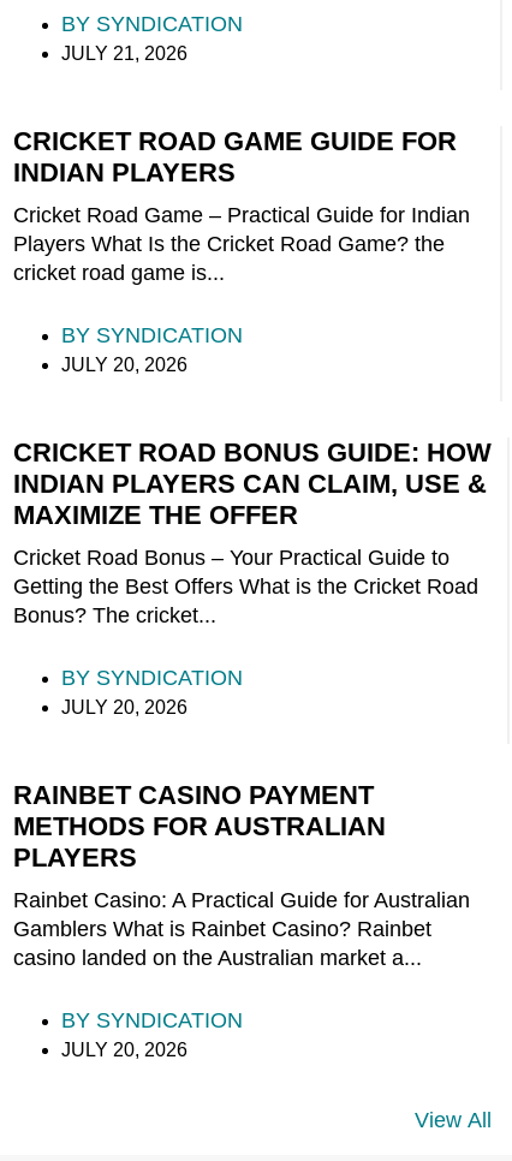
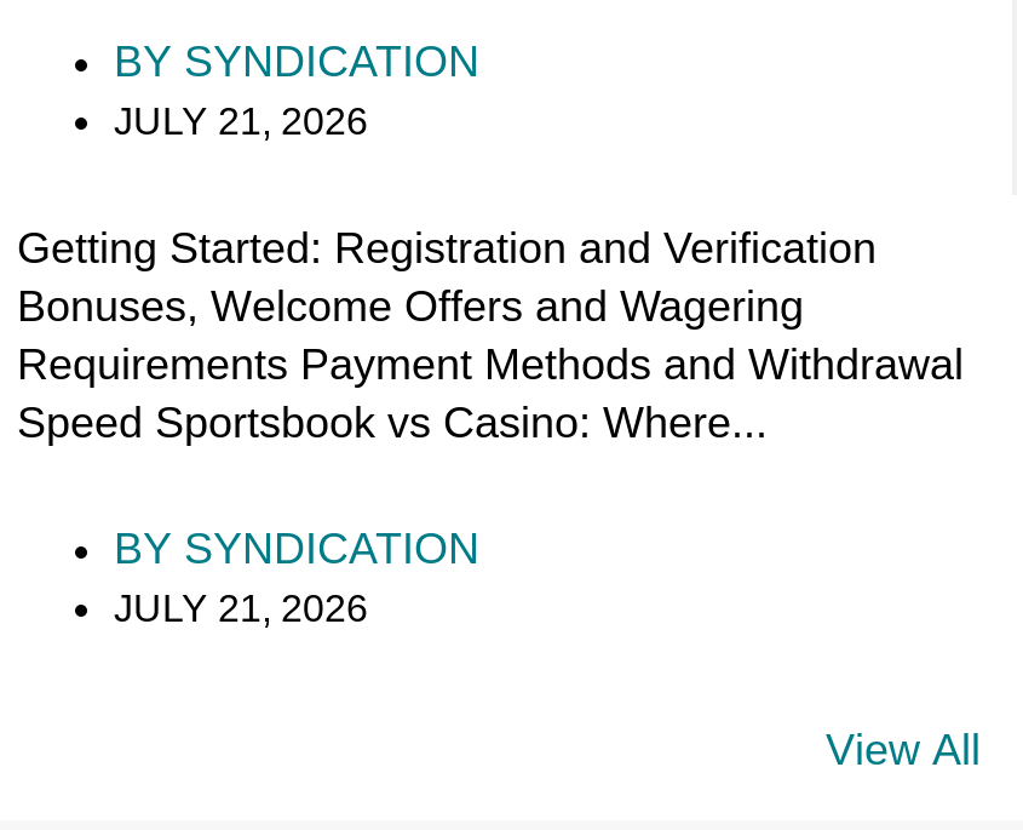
- CRICKET ROAD GAME GUIDE FOR
- INDIAN PLAYERS
- Cricket Road Game – Practical Guide for Indian
- Players What Is the Cricket Road Game? the
- cricket road game is...
+ Getting Started: Registration and Verification
+ Bonuses, Welcome Offers and Wagering
+ Requirements Payment Methods and Withdrawal
+ Speed Sportsbook vs Casino: Where...

- JULY 20, 2026
- CRICKET ROAD BONUS GUIDE: HOW
- INDIAN PLAYERS CAN CLAIM, USE &
- MAXIMIZE THE OFFER
- Cricket Road Bonus – Your Practical Guide to
- Getting the Best Offers What is the Cricket Road
- Bonus? The cricket...
- BY SYNDICATION
- JULY 20, 2026
- RAINBET CASINO PAYMENT
- METHODS FOR AUSTRALIAN
- PLAYERS
- Rainbet Casino: A Practical Guide for Australian
- Gamblers What is Rainbet Casino? Rainbet
- casino landed on the Australian market a...
- BY SYNDICATION
- JULY 20, 2026
+ JULY 21, 2026
